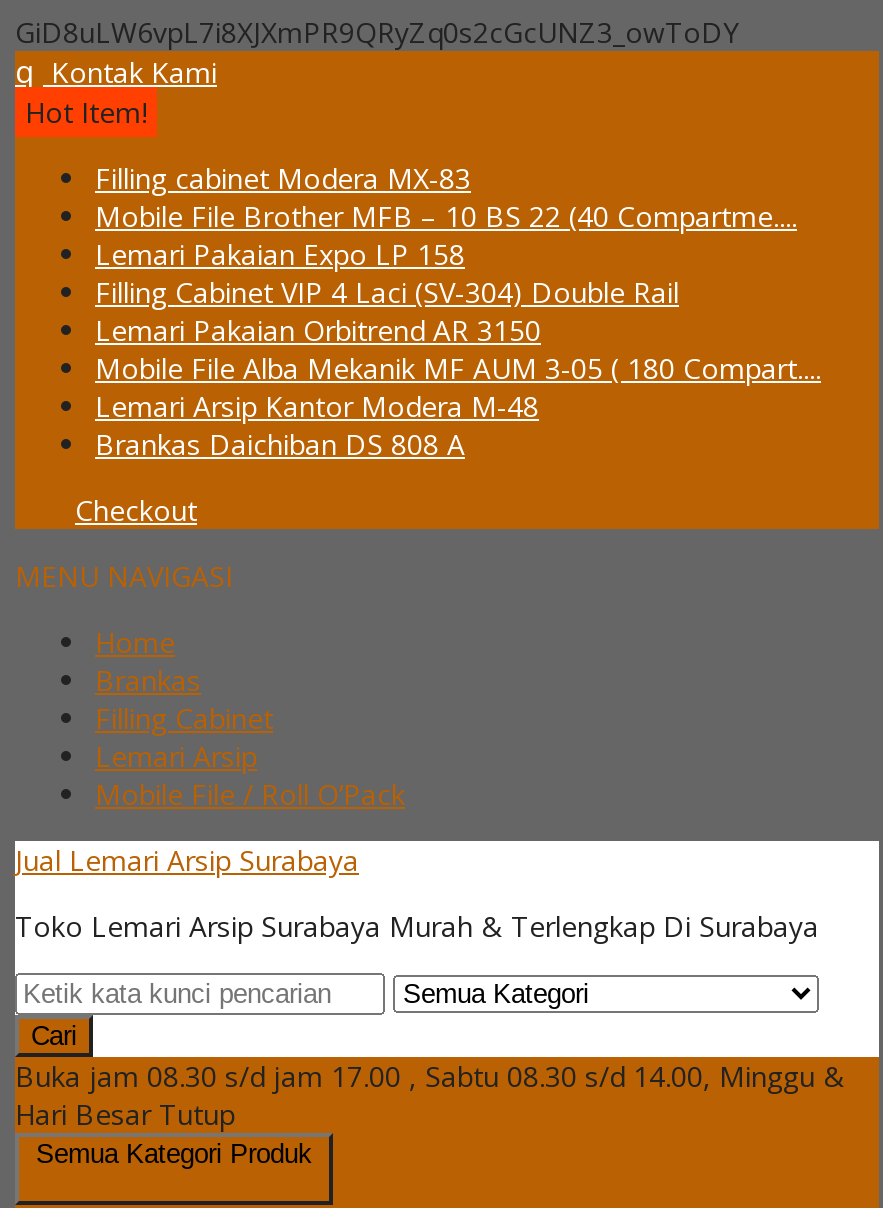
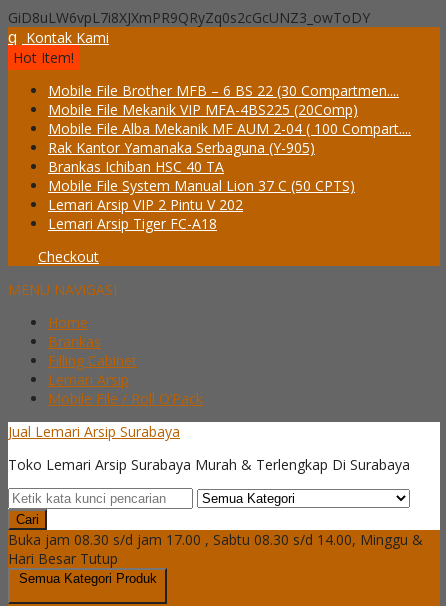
- Filling cabinet Modera MX-83
- Mobile File Brother MFB – 10 BS 22 (40 Compartme....
- Lemari Pakaian Expo LP 158
- Filling Cabinet VIP 4 Laci (SV-304) Double Rail
- Lemari Pakaian Orbitrend AR 3150
- Mobile File Alba Mekanik MF AUM 3-05 ( 180 Compart....
- Lemari Arsip Kantor Modera M-48
- Brankas Daichiban DS 808 A
+ Mobile File Brother MFB – 6 BS 22 (30 Compartmen....
+ Mobile File Mekanik VIP MFA-4BS225 (20Comp)
+ Mobile File Alba Mekanik MF AUM 2-04 ( 100 Compart....
+ Rak Kantor Yamanaka Serbaguna (Y-905)
+ Brankas Ichiban HSC 40 TA
+ Mobile File System Manual Lion 37 C (50 CPTS)
+ Lemari Arsip VIP 2 Pintu V 202
+ Lemari Arsip Tiger FC-A18
